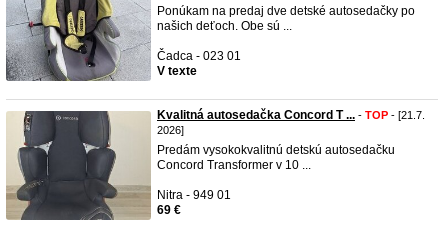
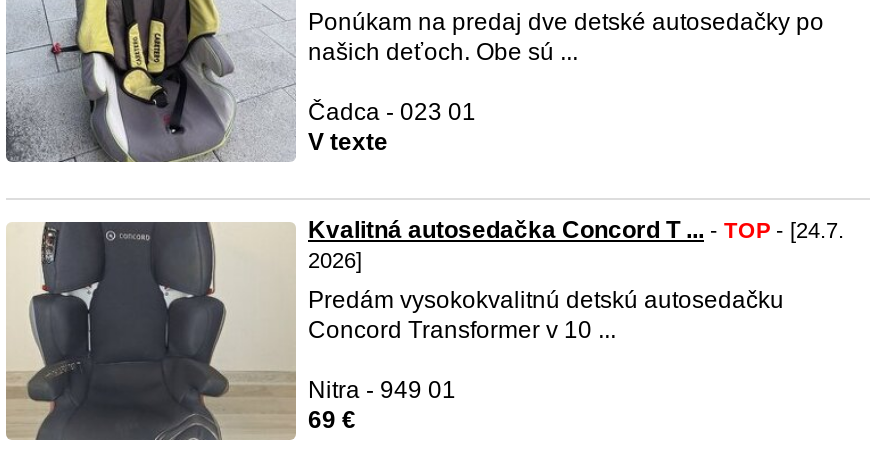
- Kvalitná autosedačka Concord T ... - TOP - [21.7.
+ Kvalitná autosedačka Concord T ... - TOP - [24.7.
